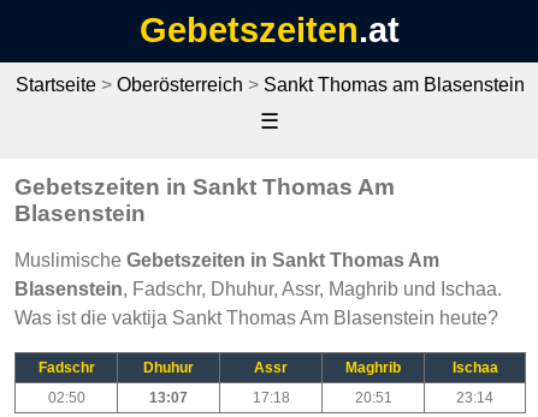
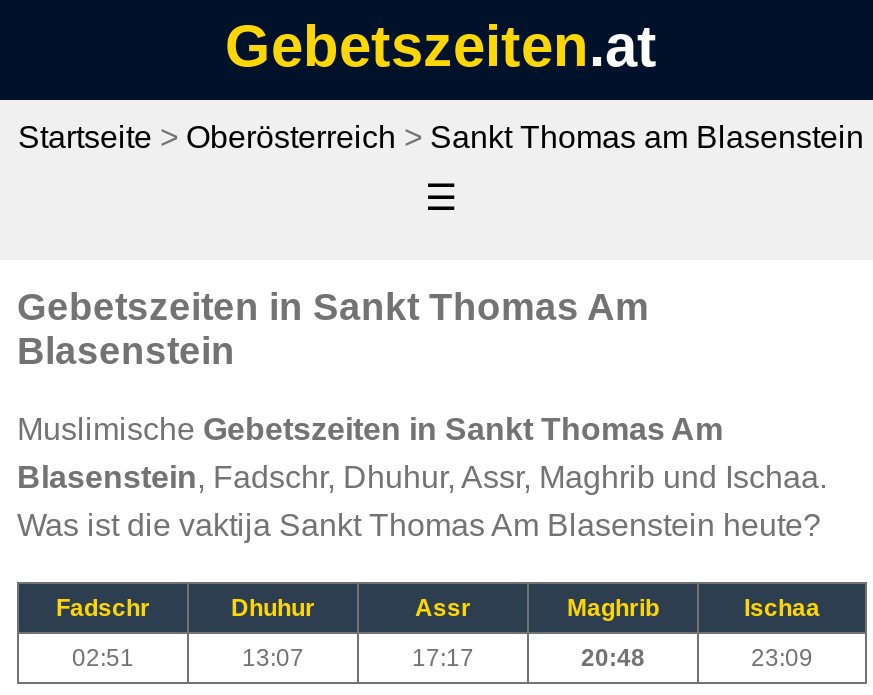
- 02:50
+ 02:51

- 17:18
+ 17:17

- 20:51
+ 20:48

- 23:14
+ 23:09
